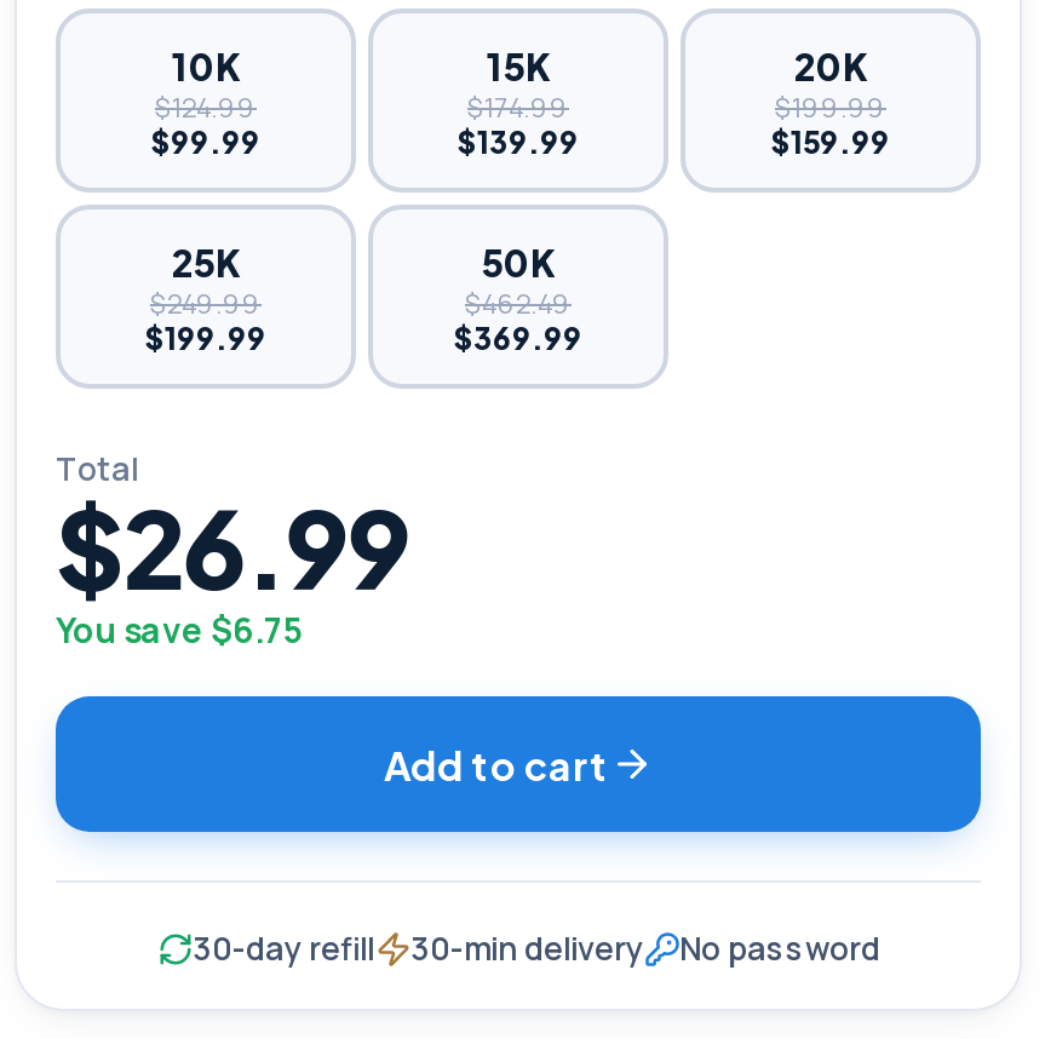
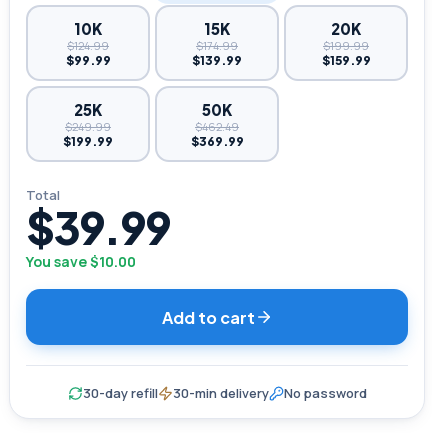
- $26.99
+ $39.99

- You save $6.75
+ You save $10.00
